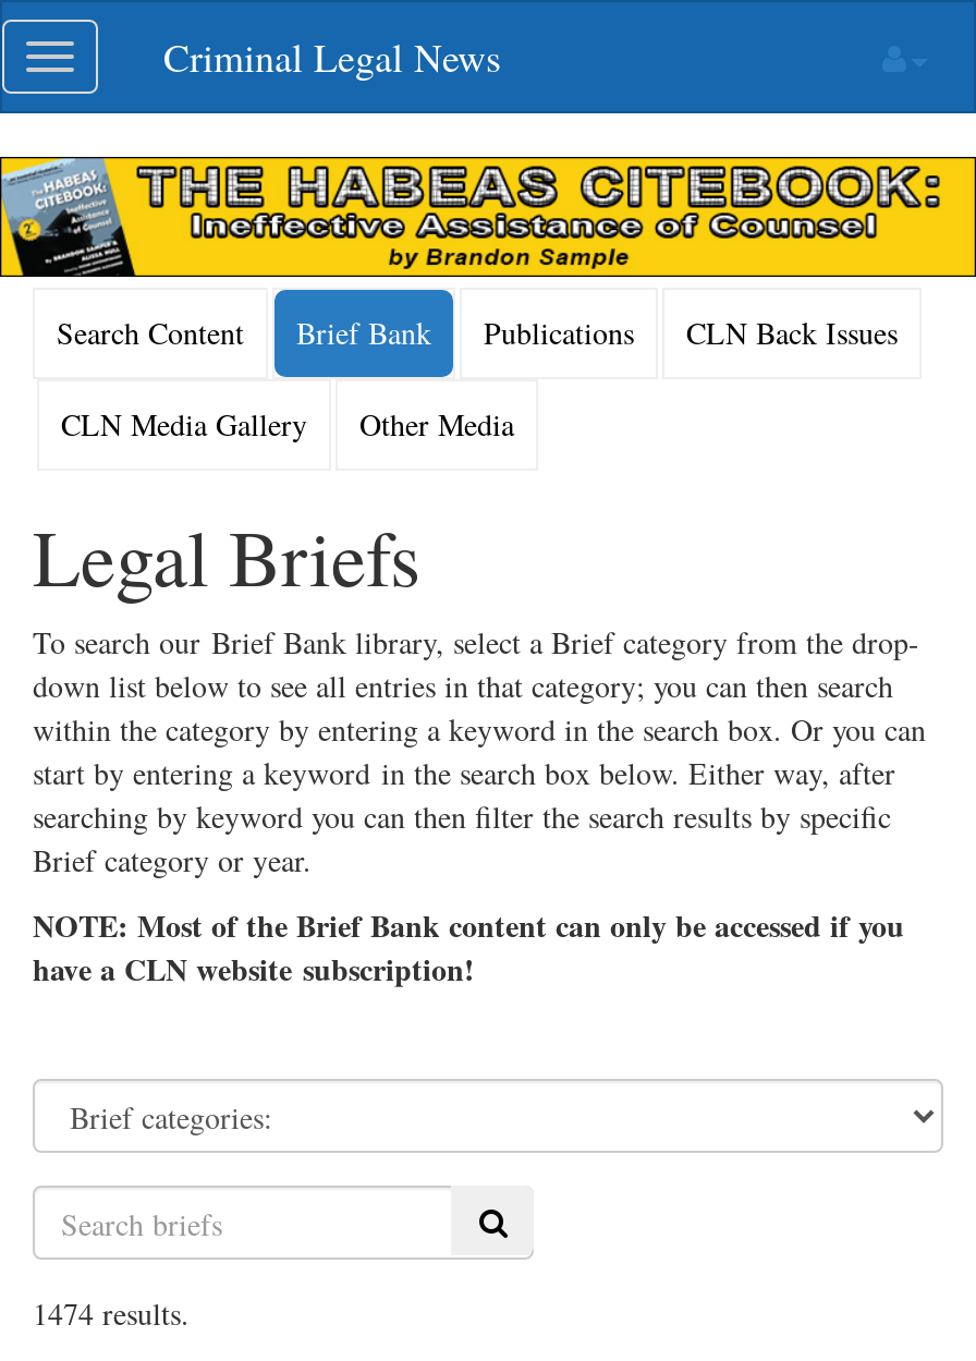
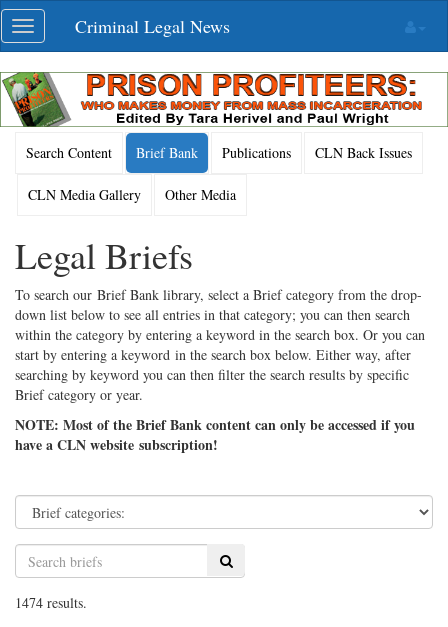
- [image]
+ [image]
